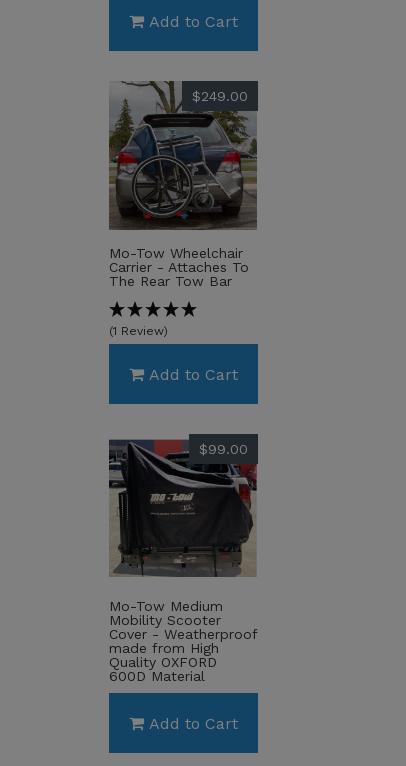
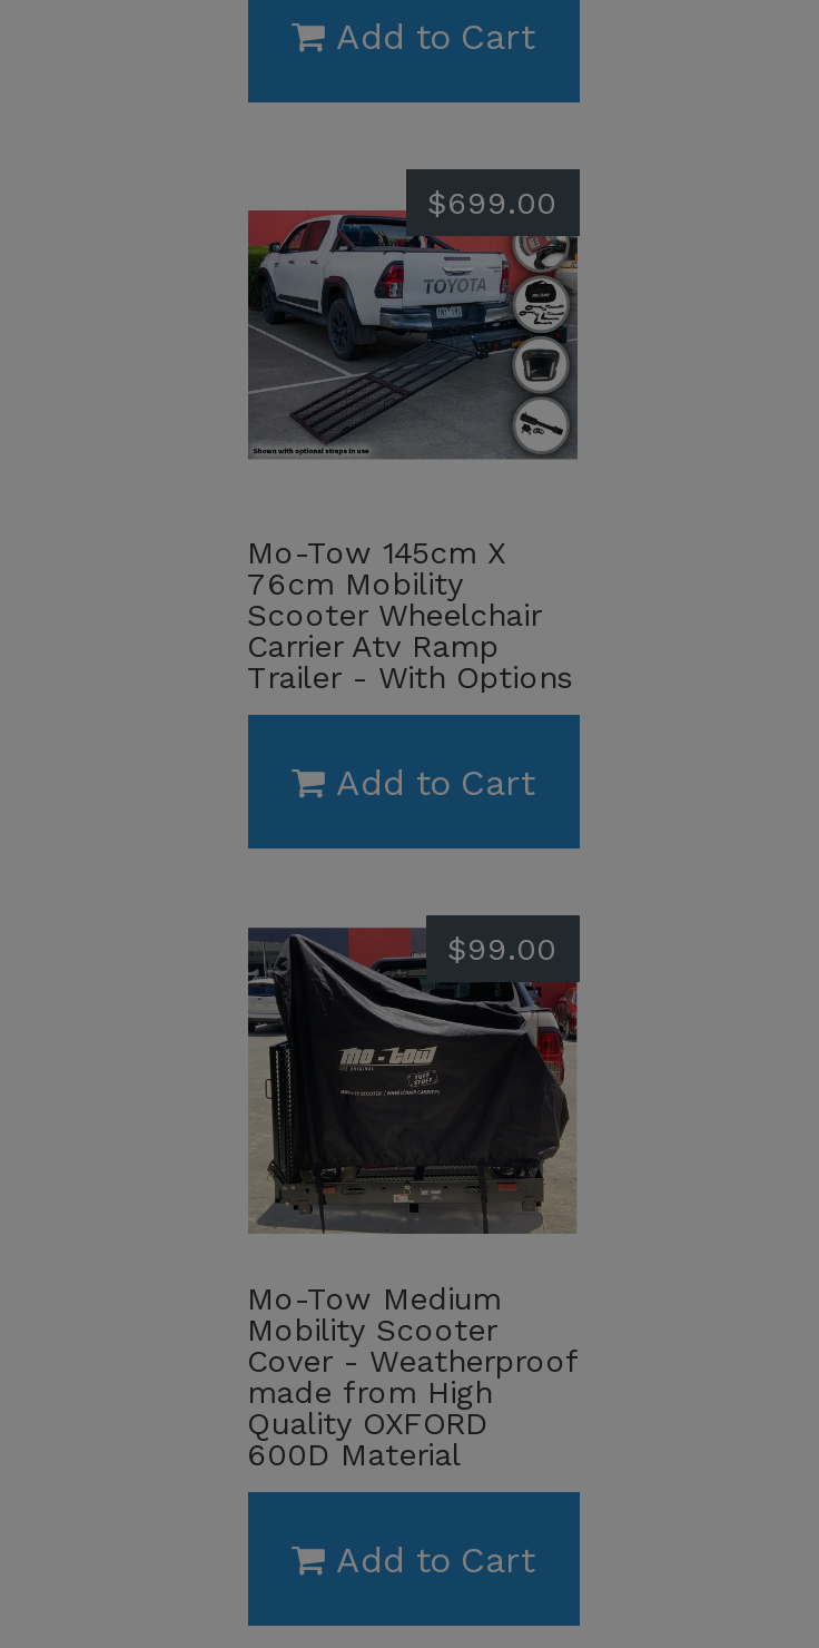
- [image]
- $249.00
+ [image]
+ $699.00

- Mo-Tow Wheelchair
- Carrier - Attaches To
- The Rear Tow Bar
- (1 Review)
+ Mo-Tow 145cm X
+ 76cm Mobility
+ Scooter Wheelchair
+ Carrier Atv Ramp
+ Trailer - With Options
